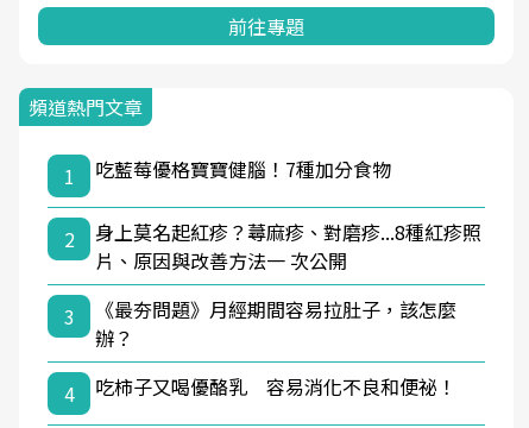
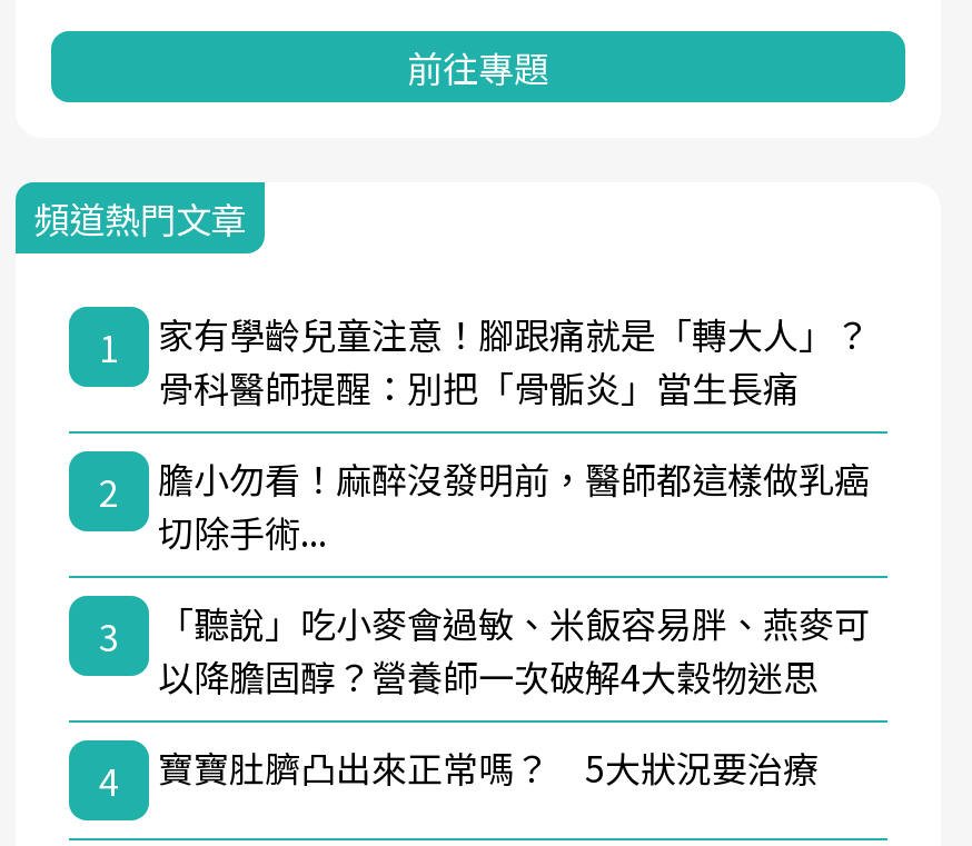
- 吃藍莓優格寶寶健腦！7種加分食物
+ 家有學齡兒童注意！腳跟痛就是「轉大人」？
+ 骨科醫師提醒：別把「骨骺炎」當生長痛

- 身上莫名起紅疹？蕁麻疹、對磨疹...8種紅疹照
- 片、原因與改善方法一 次公開
+ 膽小勿看！麻醉沒發明前，醫師都這樣做乳癌
+ 切除手術...

- 《最夯問題》月經期間容易拉肚子，該怎麼
- 辦？
+ 「聽說」吃小麥會過敏、米飯容易胖、燕麥可
+ 以降膽固醇？營養師一次破解4大穀物迷思

- 吃柿子又喝優酪乳 容易消化不良和便祕！
+ 寶寶肚臍凸出來正常嗎？ 5大狀況要治療
